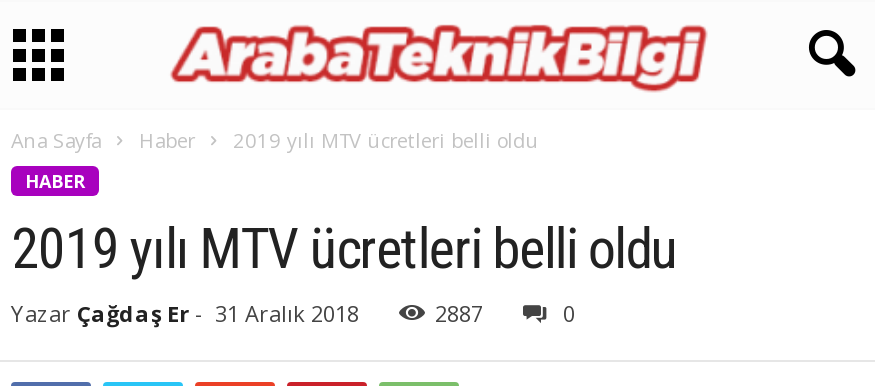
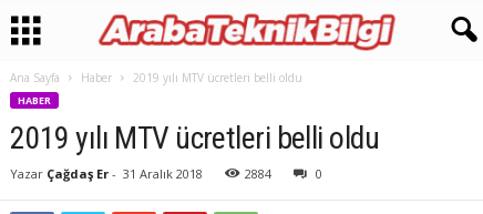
- 2887
+ 2884
